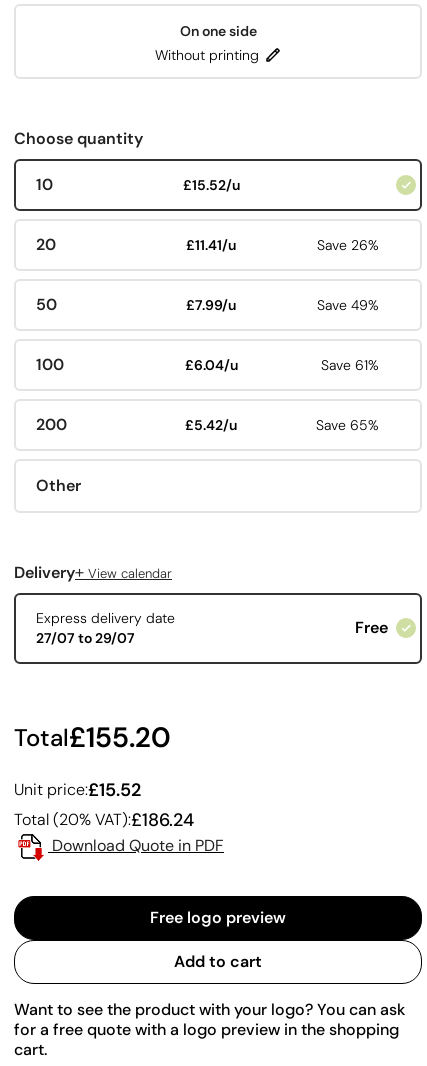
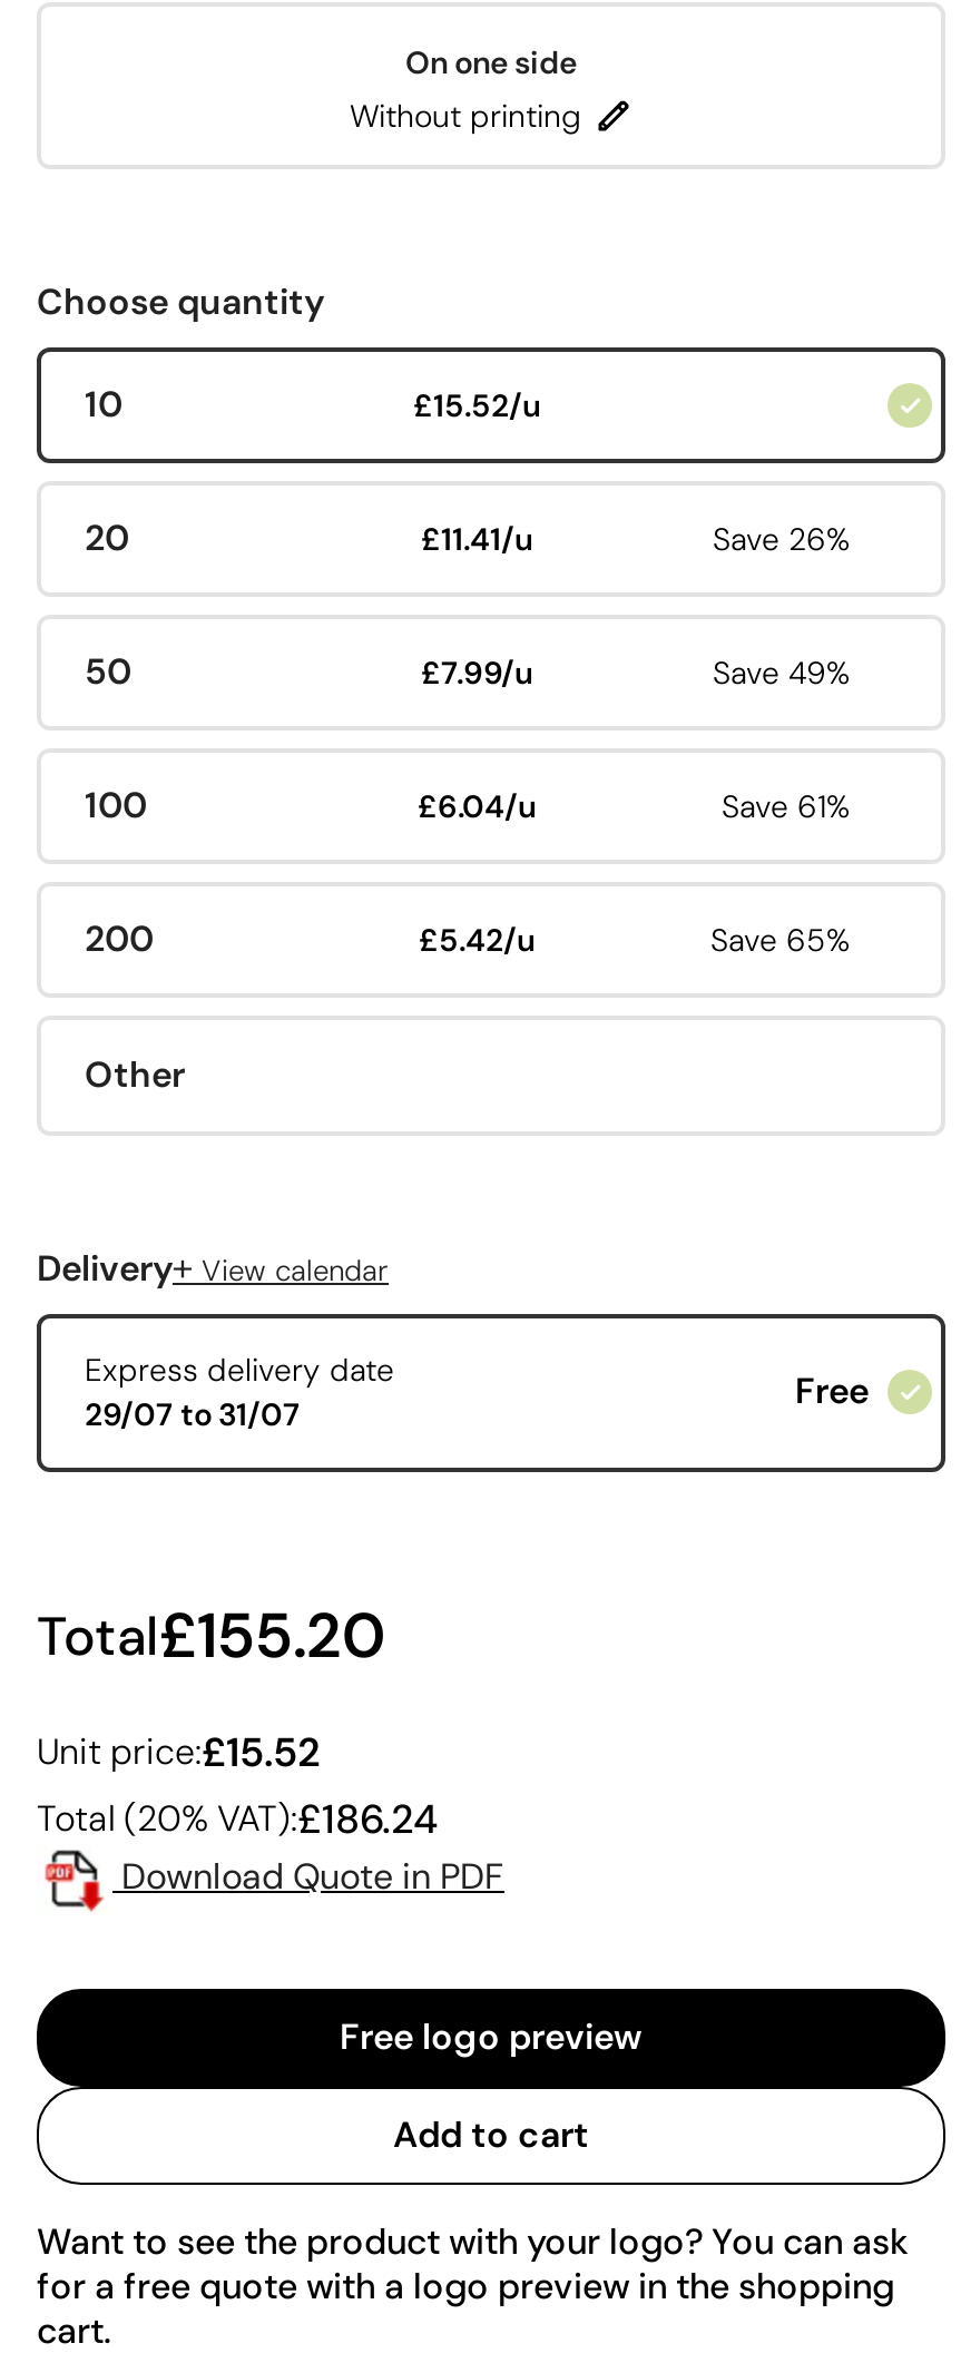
- 27/07 to 29/07
+ 29/07 to 31/07
